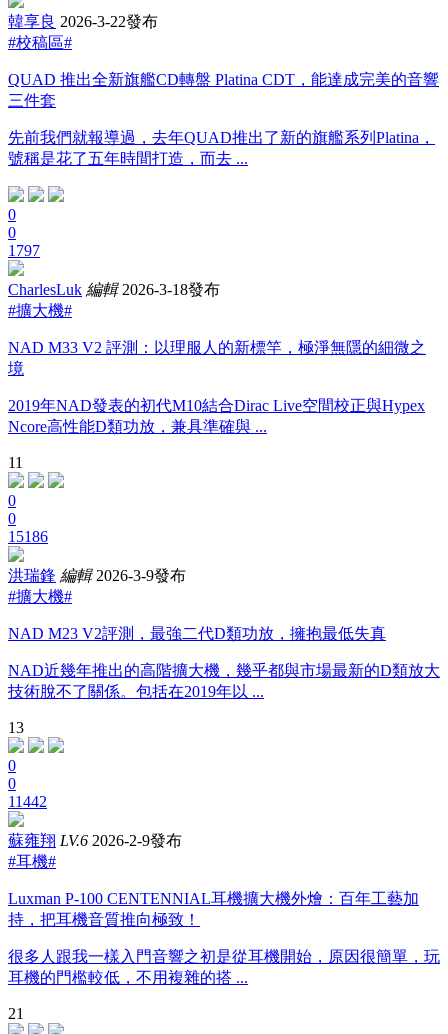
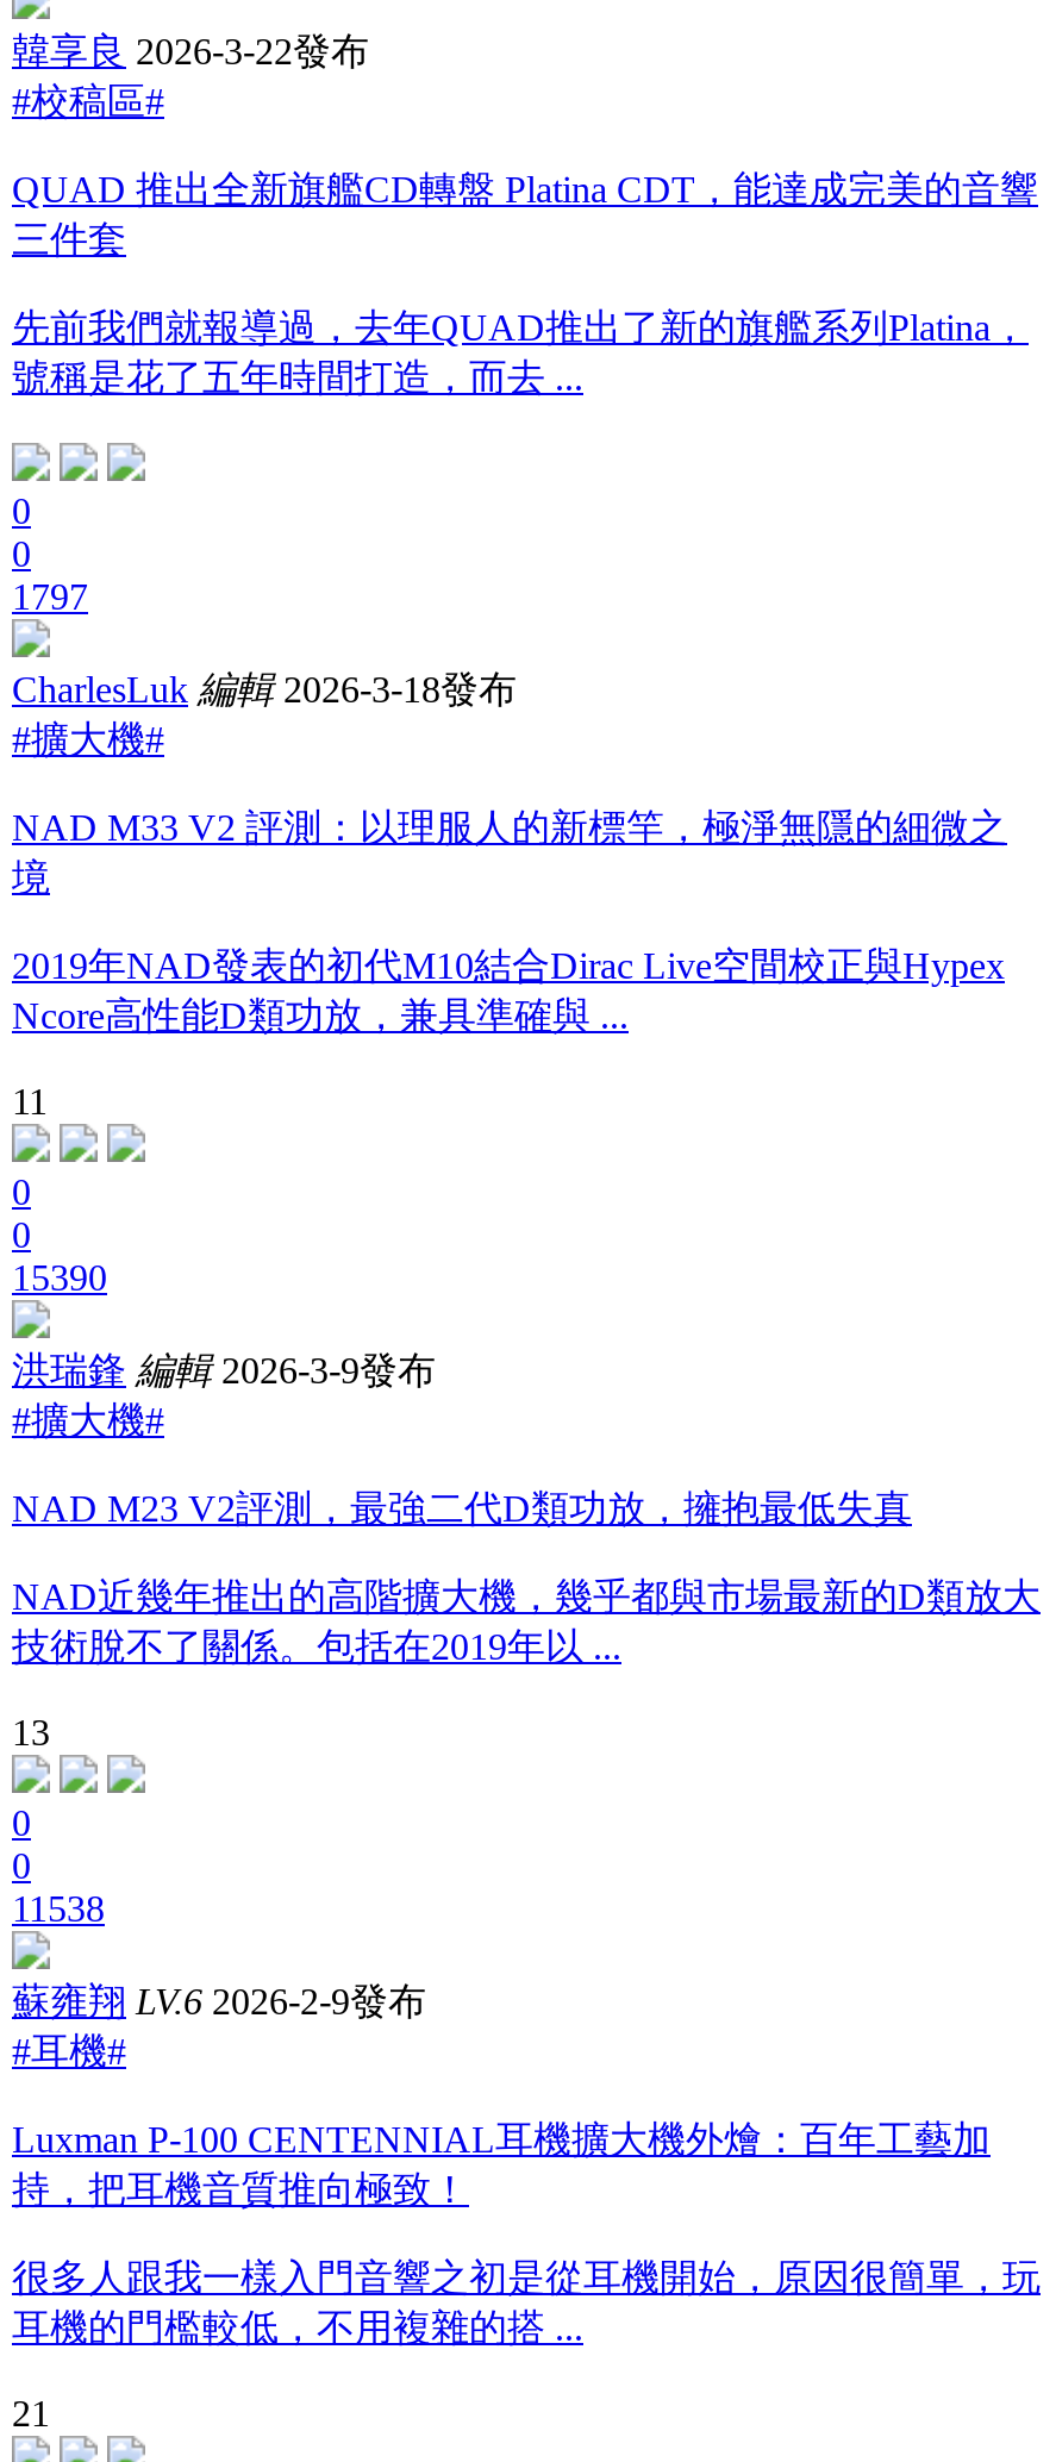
- 15186
+ 15390

- 11442
+ 11538
